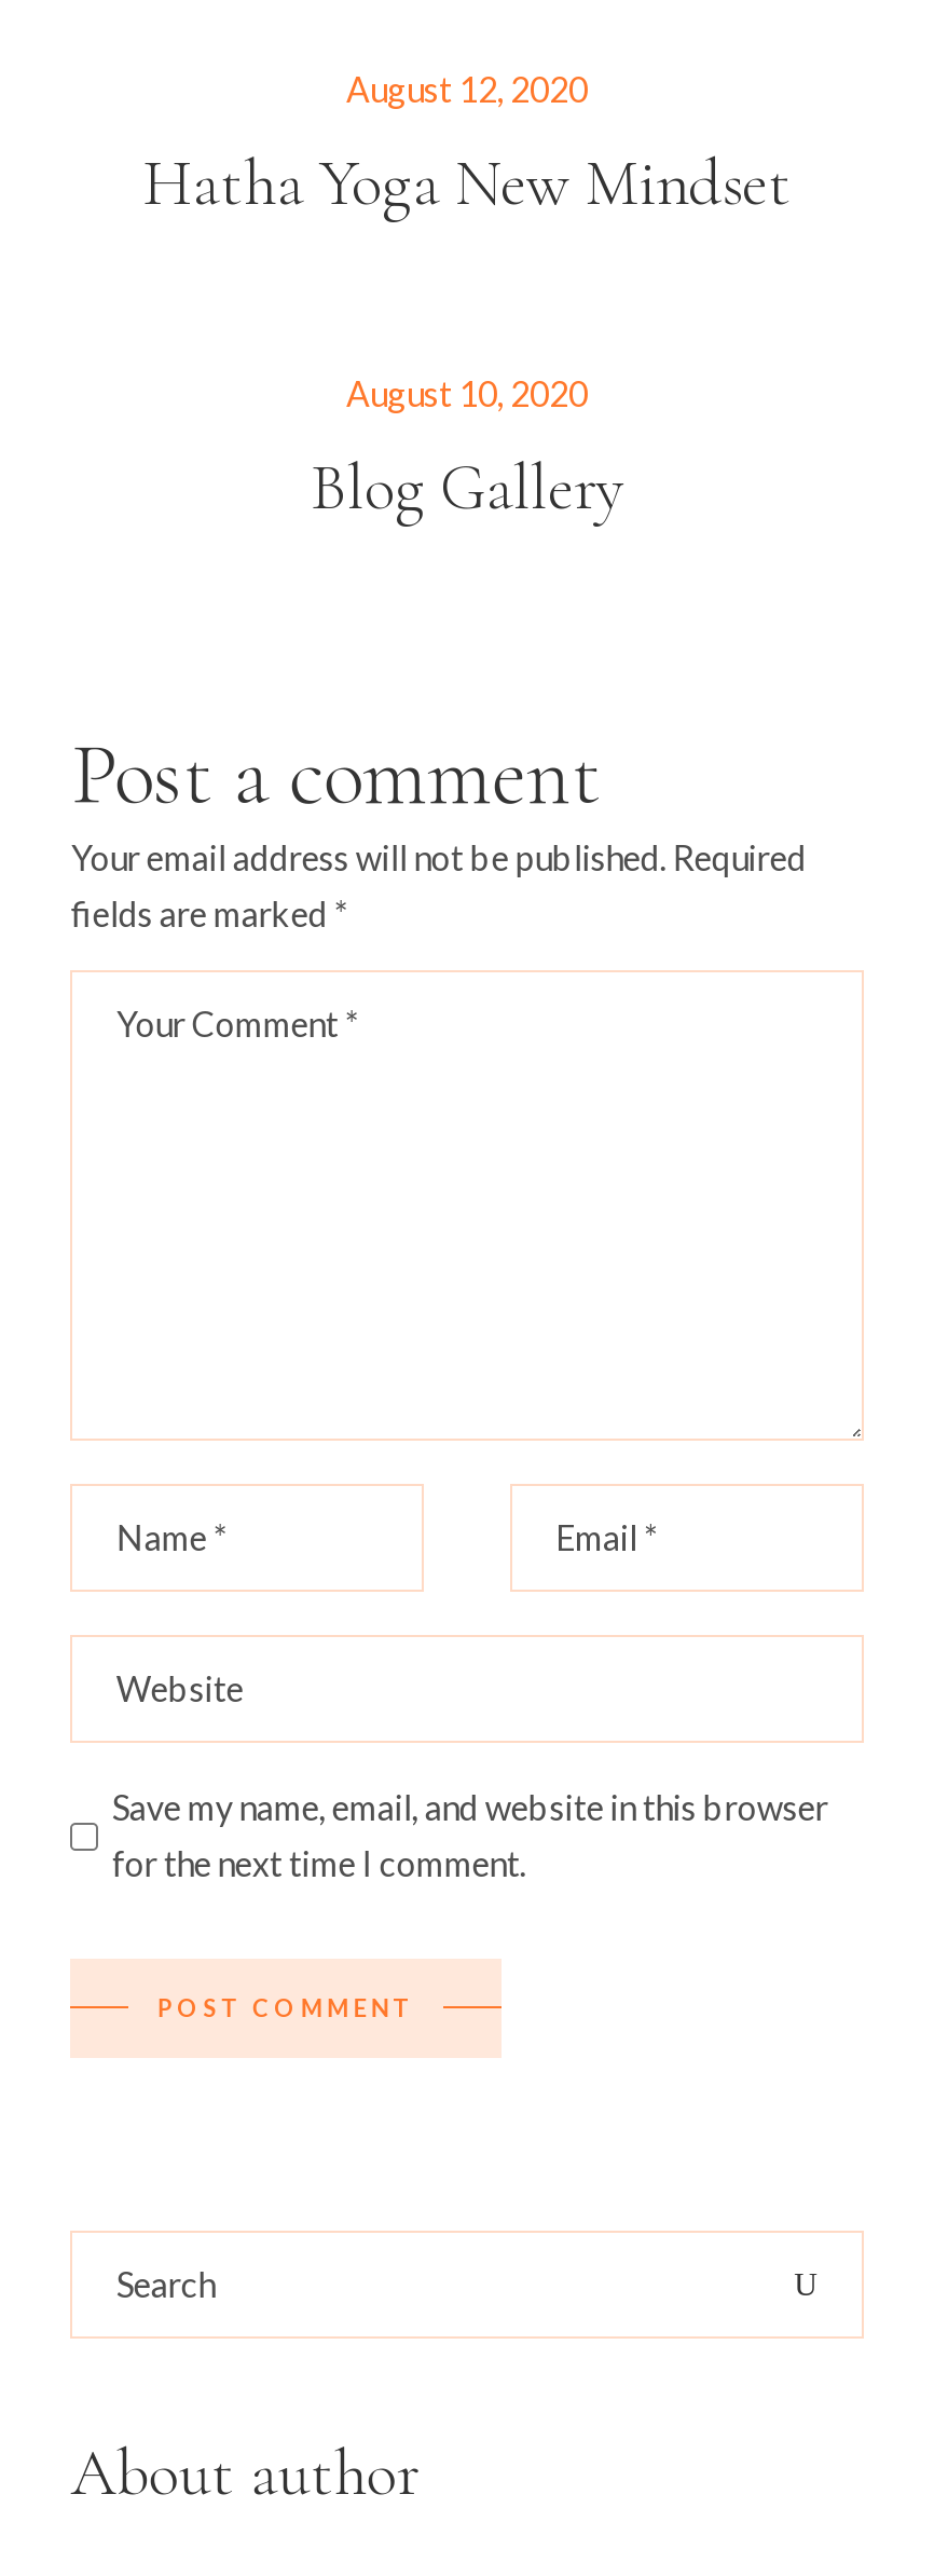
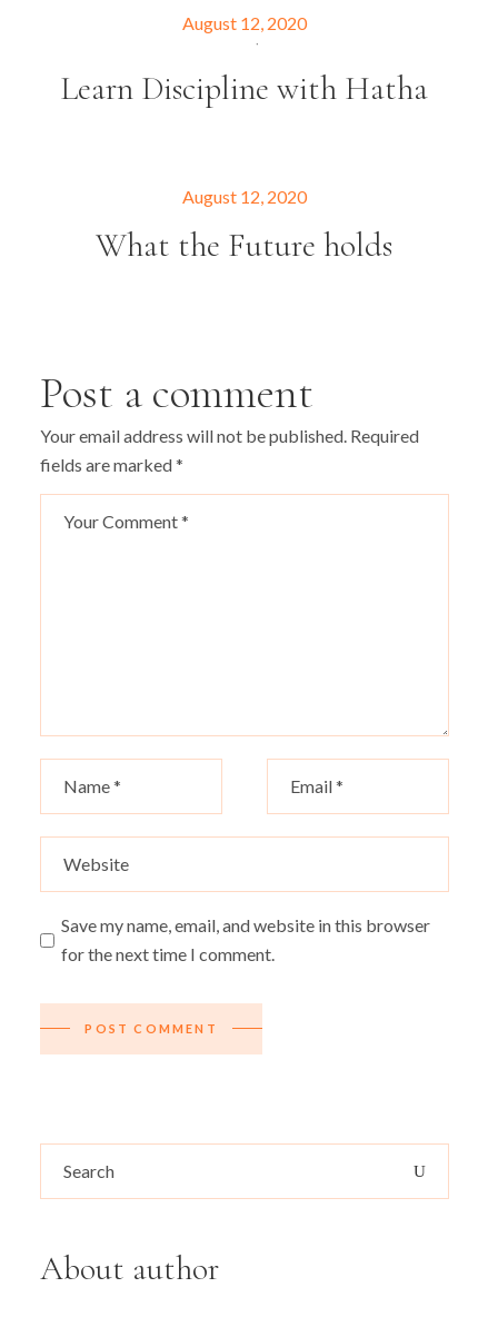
- Hatha Yoga New Mindset
+ Learn Discipline with Hatha

- August 10, 2020
- Blog Gallery
+ August 12, 2020
+ What the Future holds
